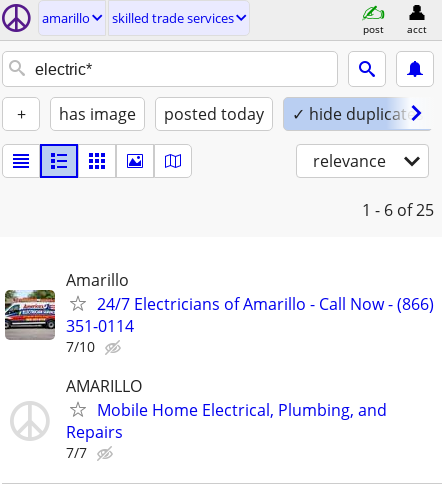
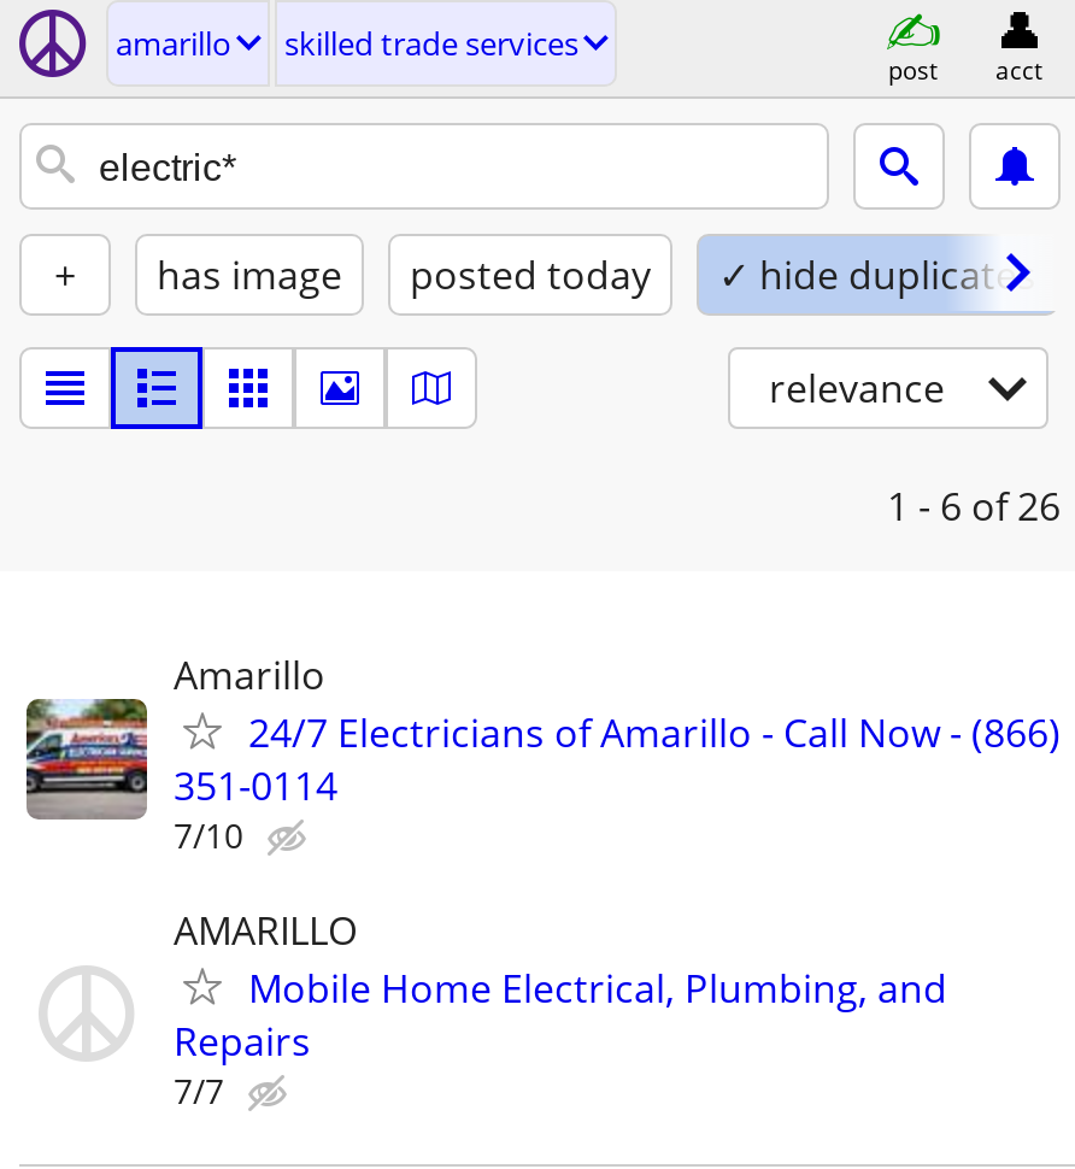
- 1 - 6 of 25
+ 1 - 6 of 26
